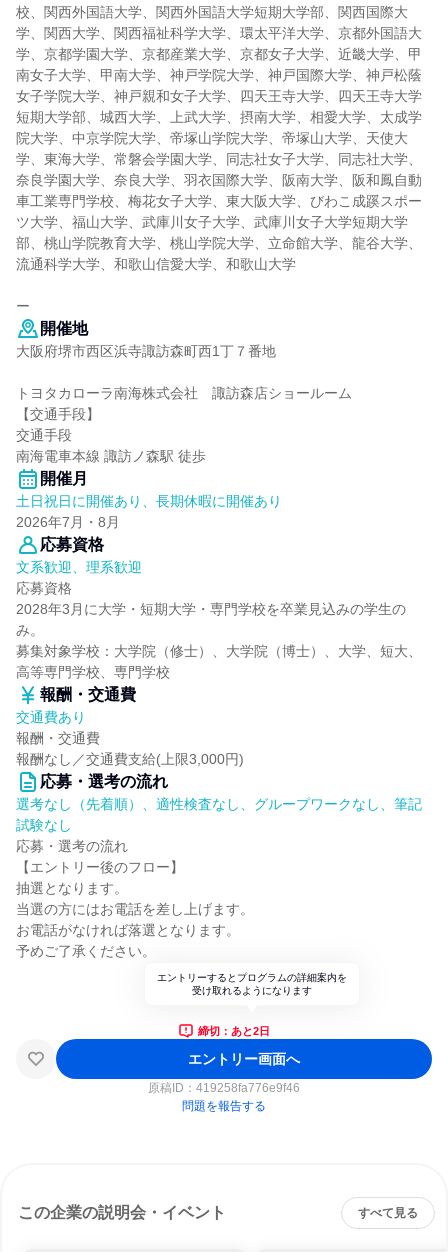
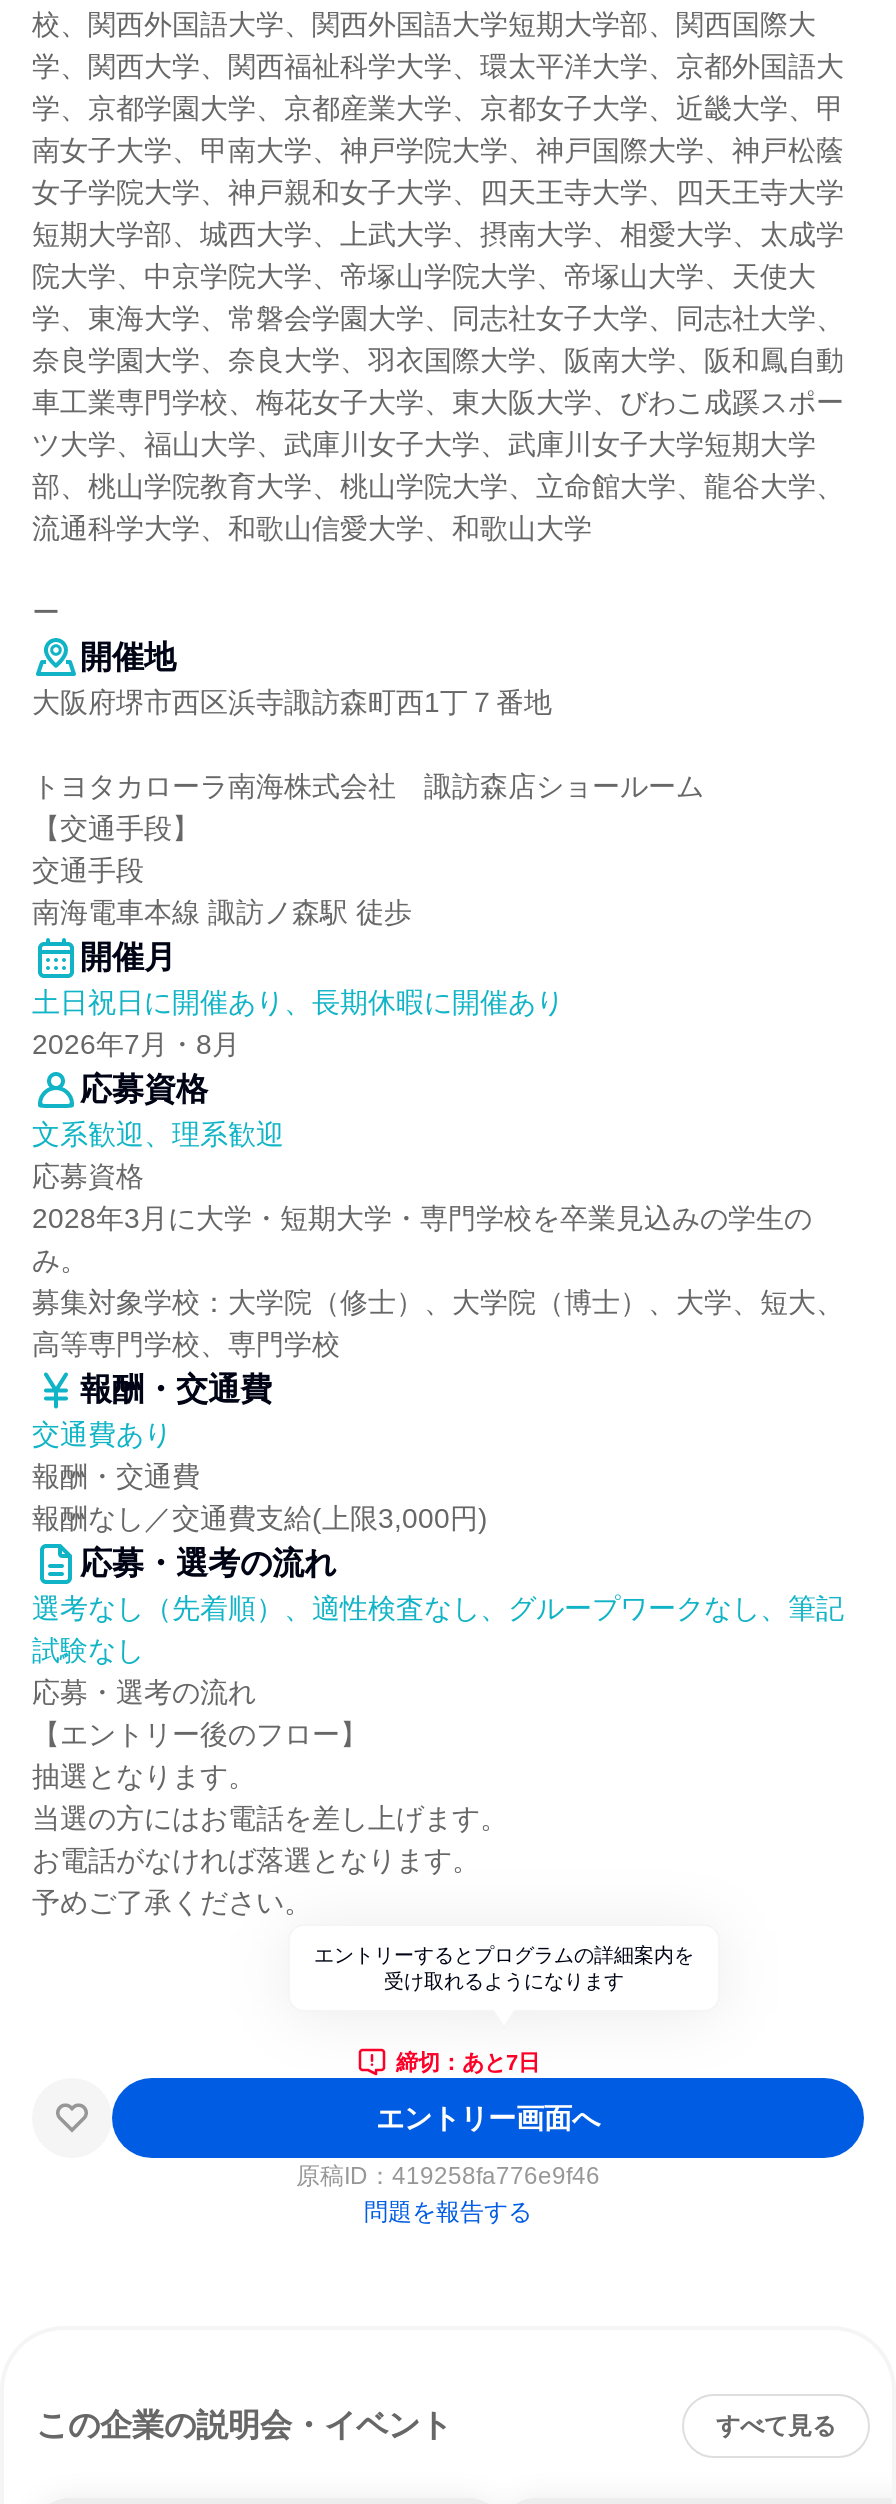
- 締切：あと2日
+ 締切：あと7日
